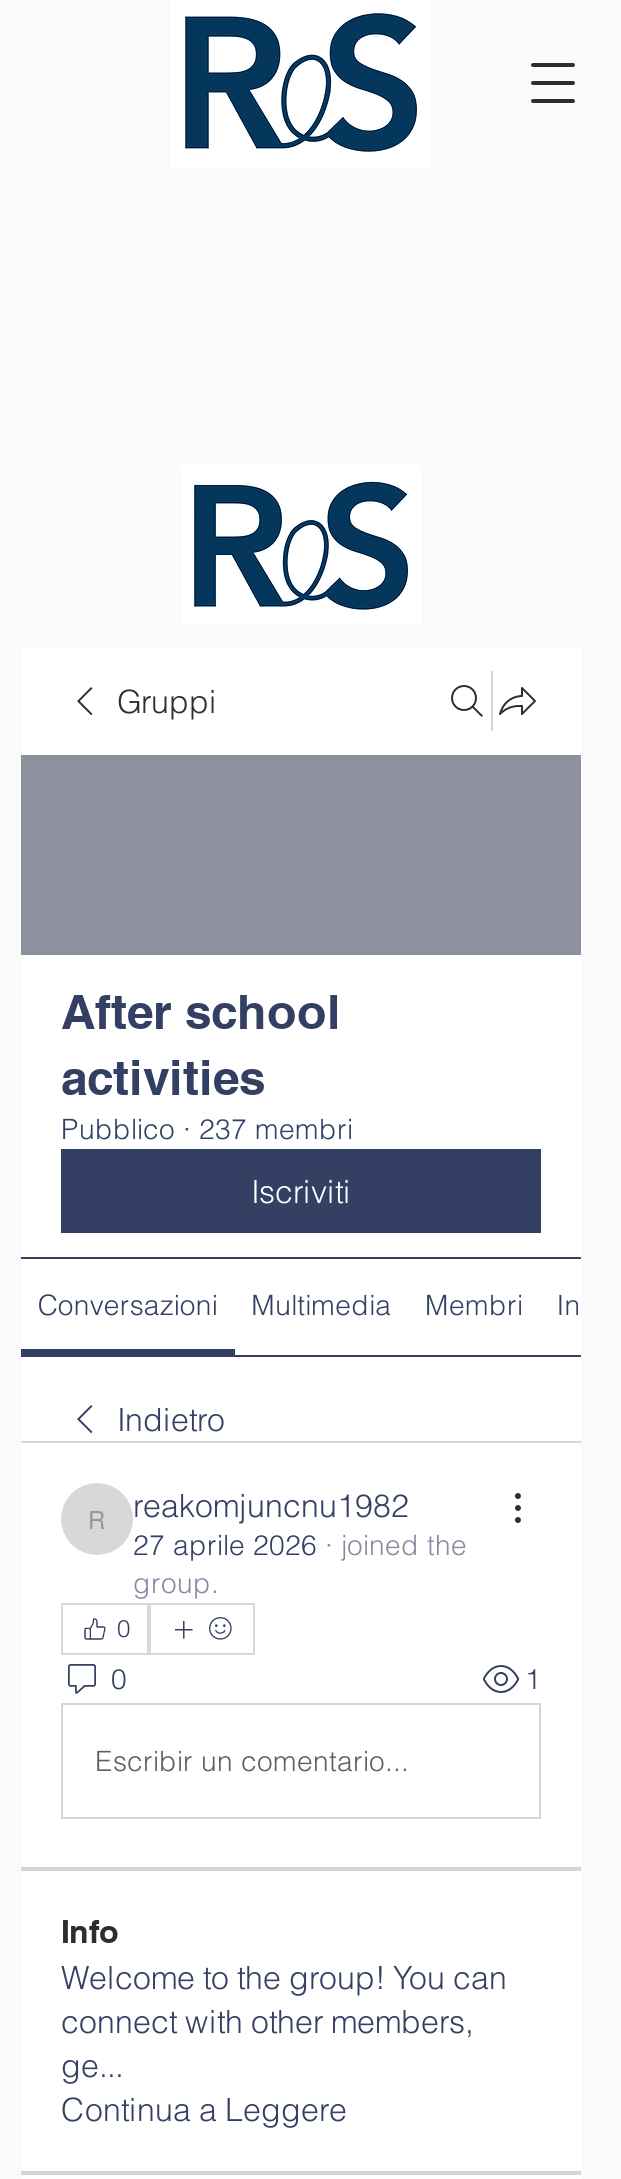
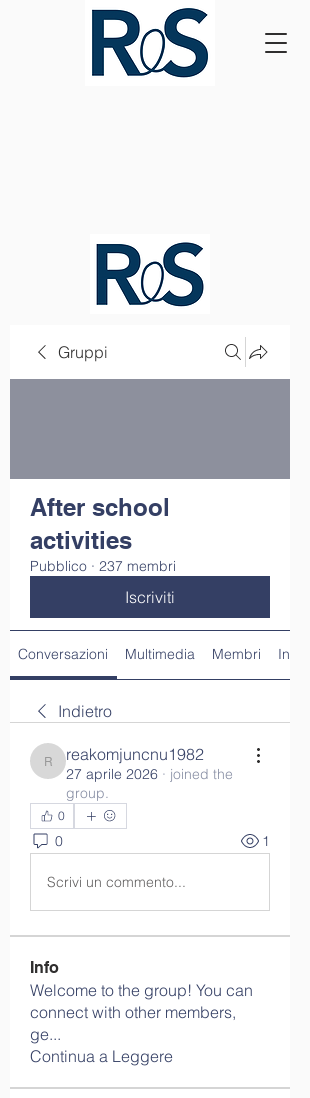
- Escribir un comentario...
+ Scrivi un commento...
